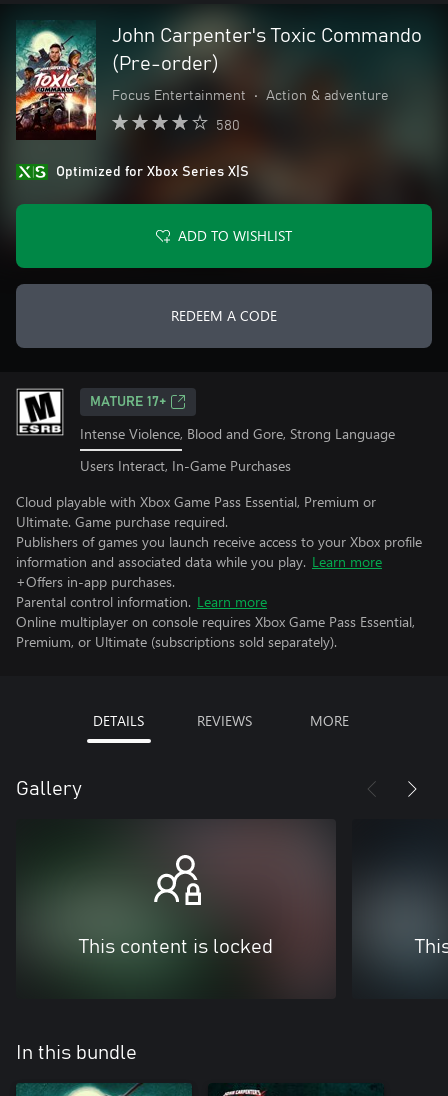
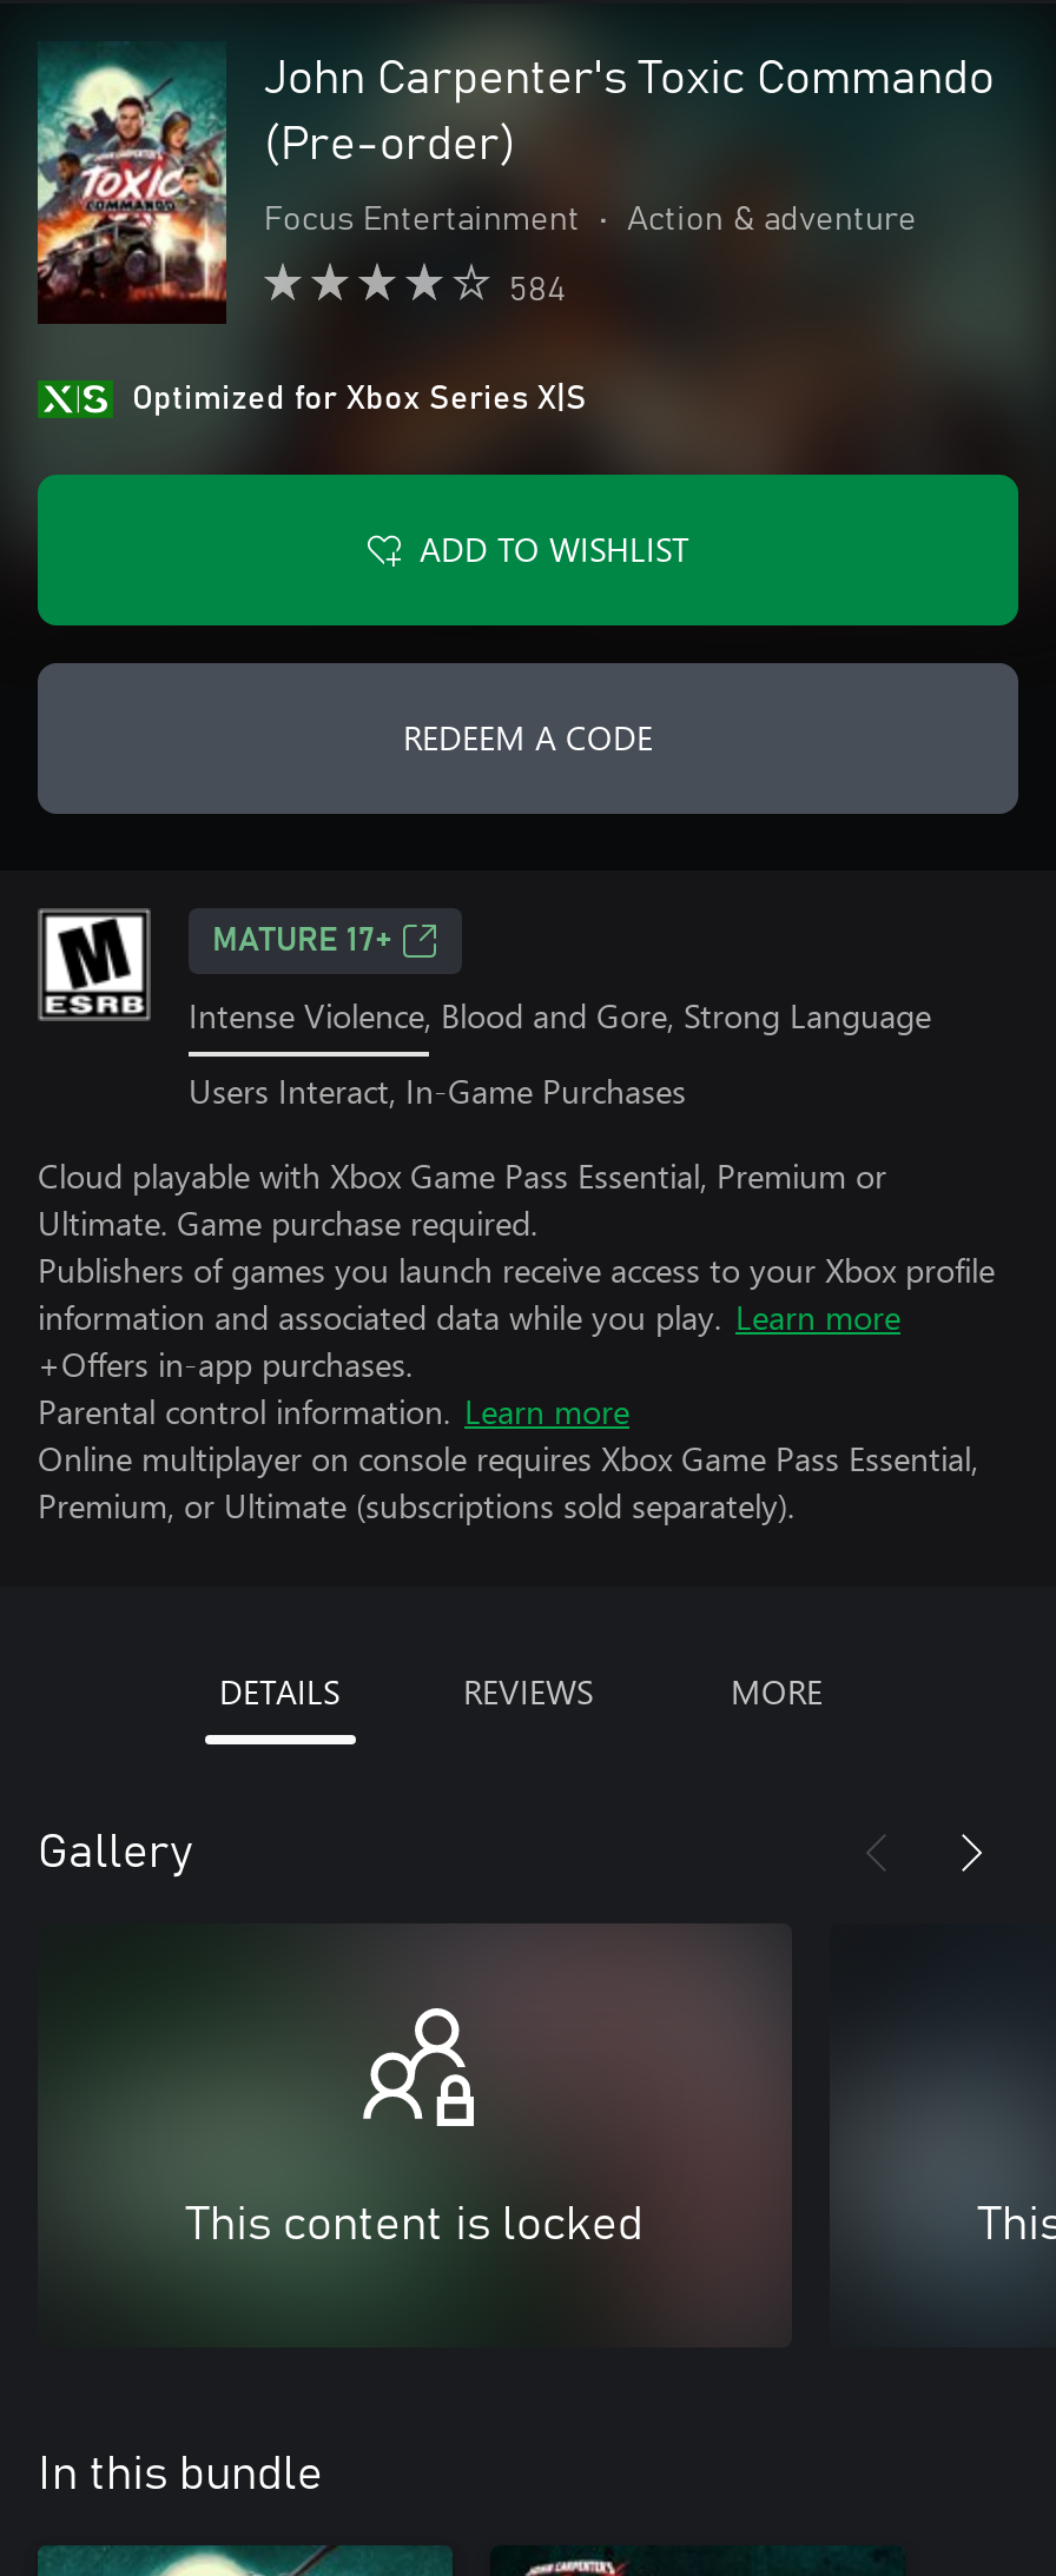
- 580
+ 584
